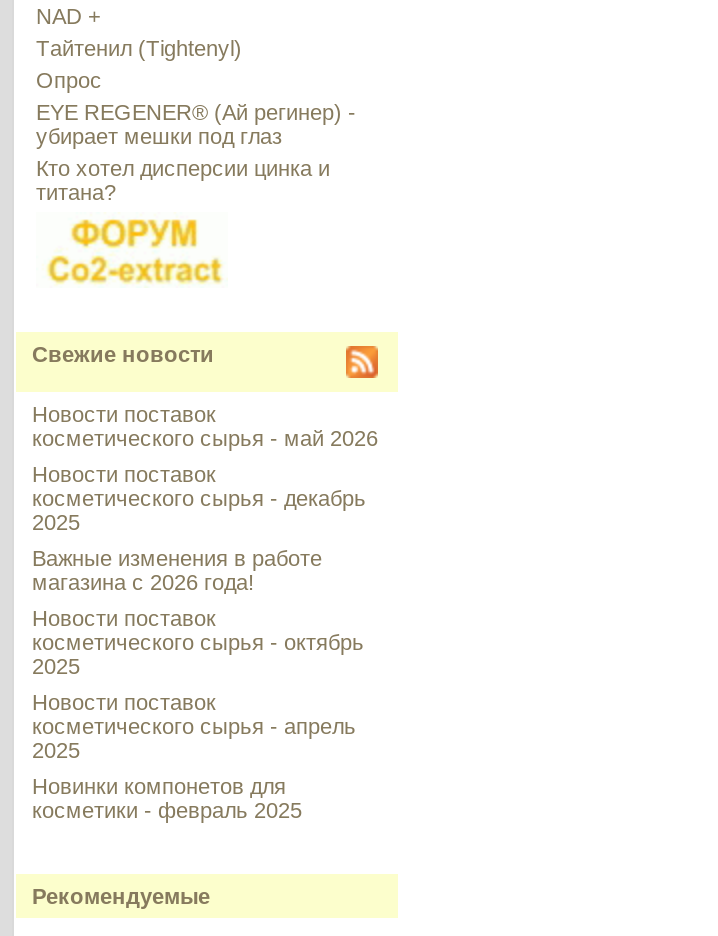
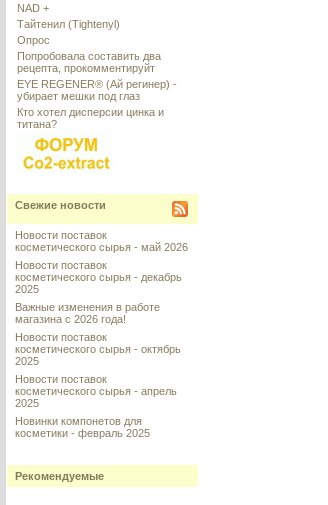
+ Попробовала составить два
+ рецепта, прокомментируйт
